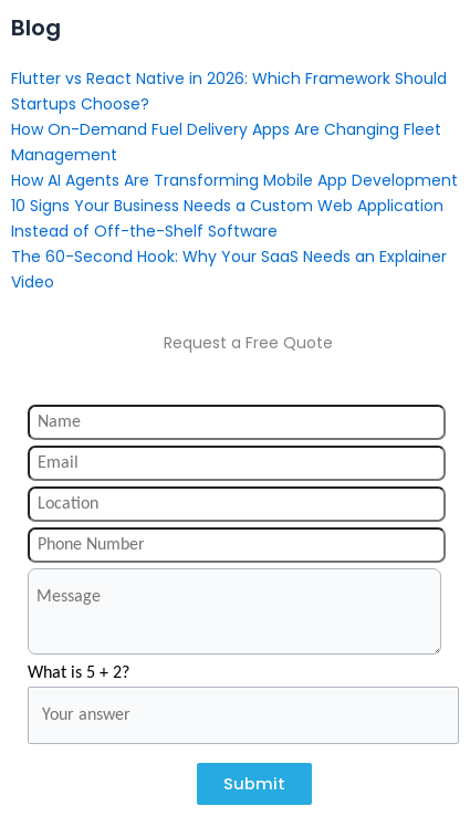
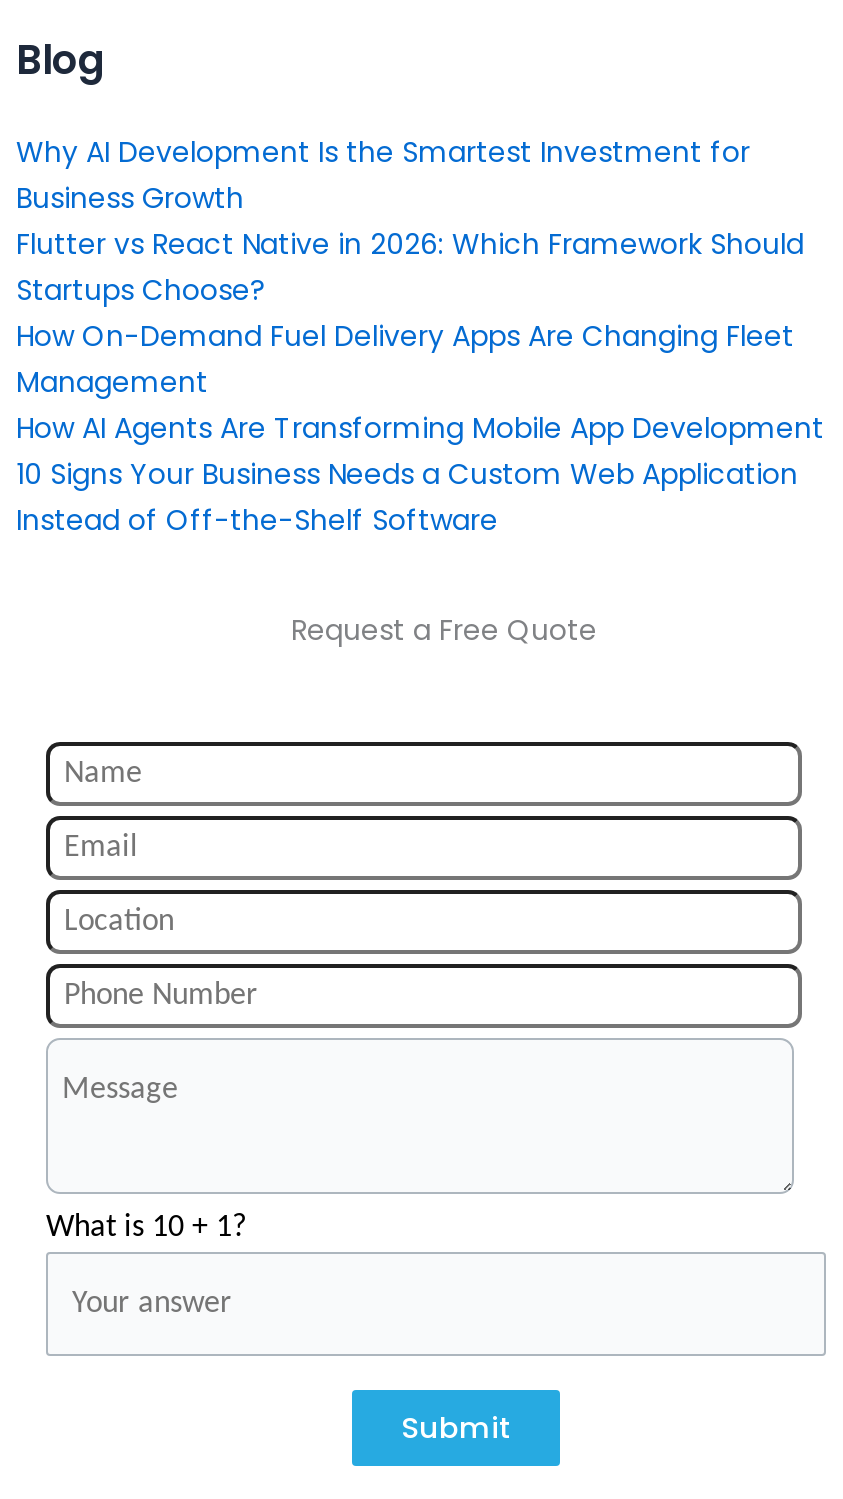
+ Why AI Development Is the Smartest Investment for
+ Business Growth

moved down: Flutter vs React Native in 2026: Which Framework Should | Startups Choose? | How On-Demand Fuel Delivery Apps Are Changing Fleet | Management | How AI Agents Are Transforming Mobile App Development | 10 Signs Your Business Needs a Custom Web Application | Instead of Off-the-Shelf Software

- The 60-Second Hook: Why Your SaaS Needs an Explainer
- Video

- What is 5 + 2?
+ What is 10 + 1?
